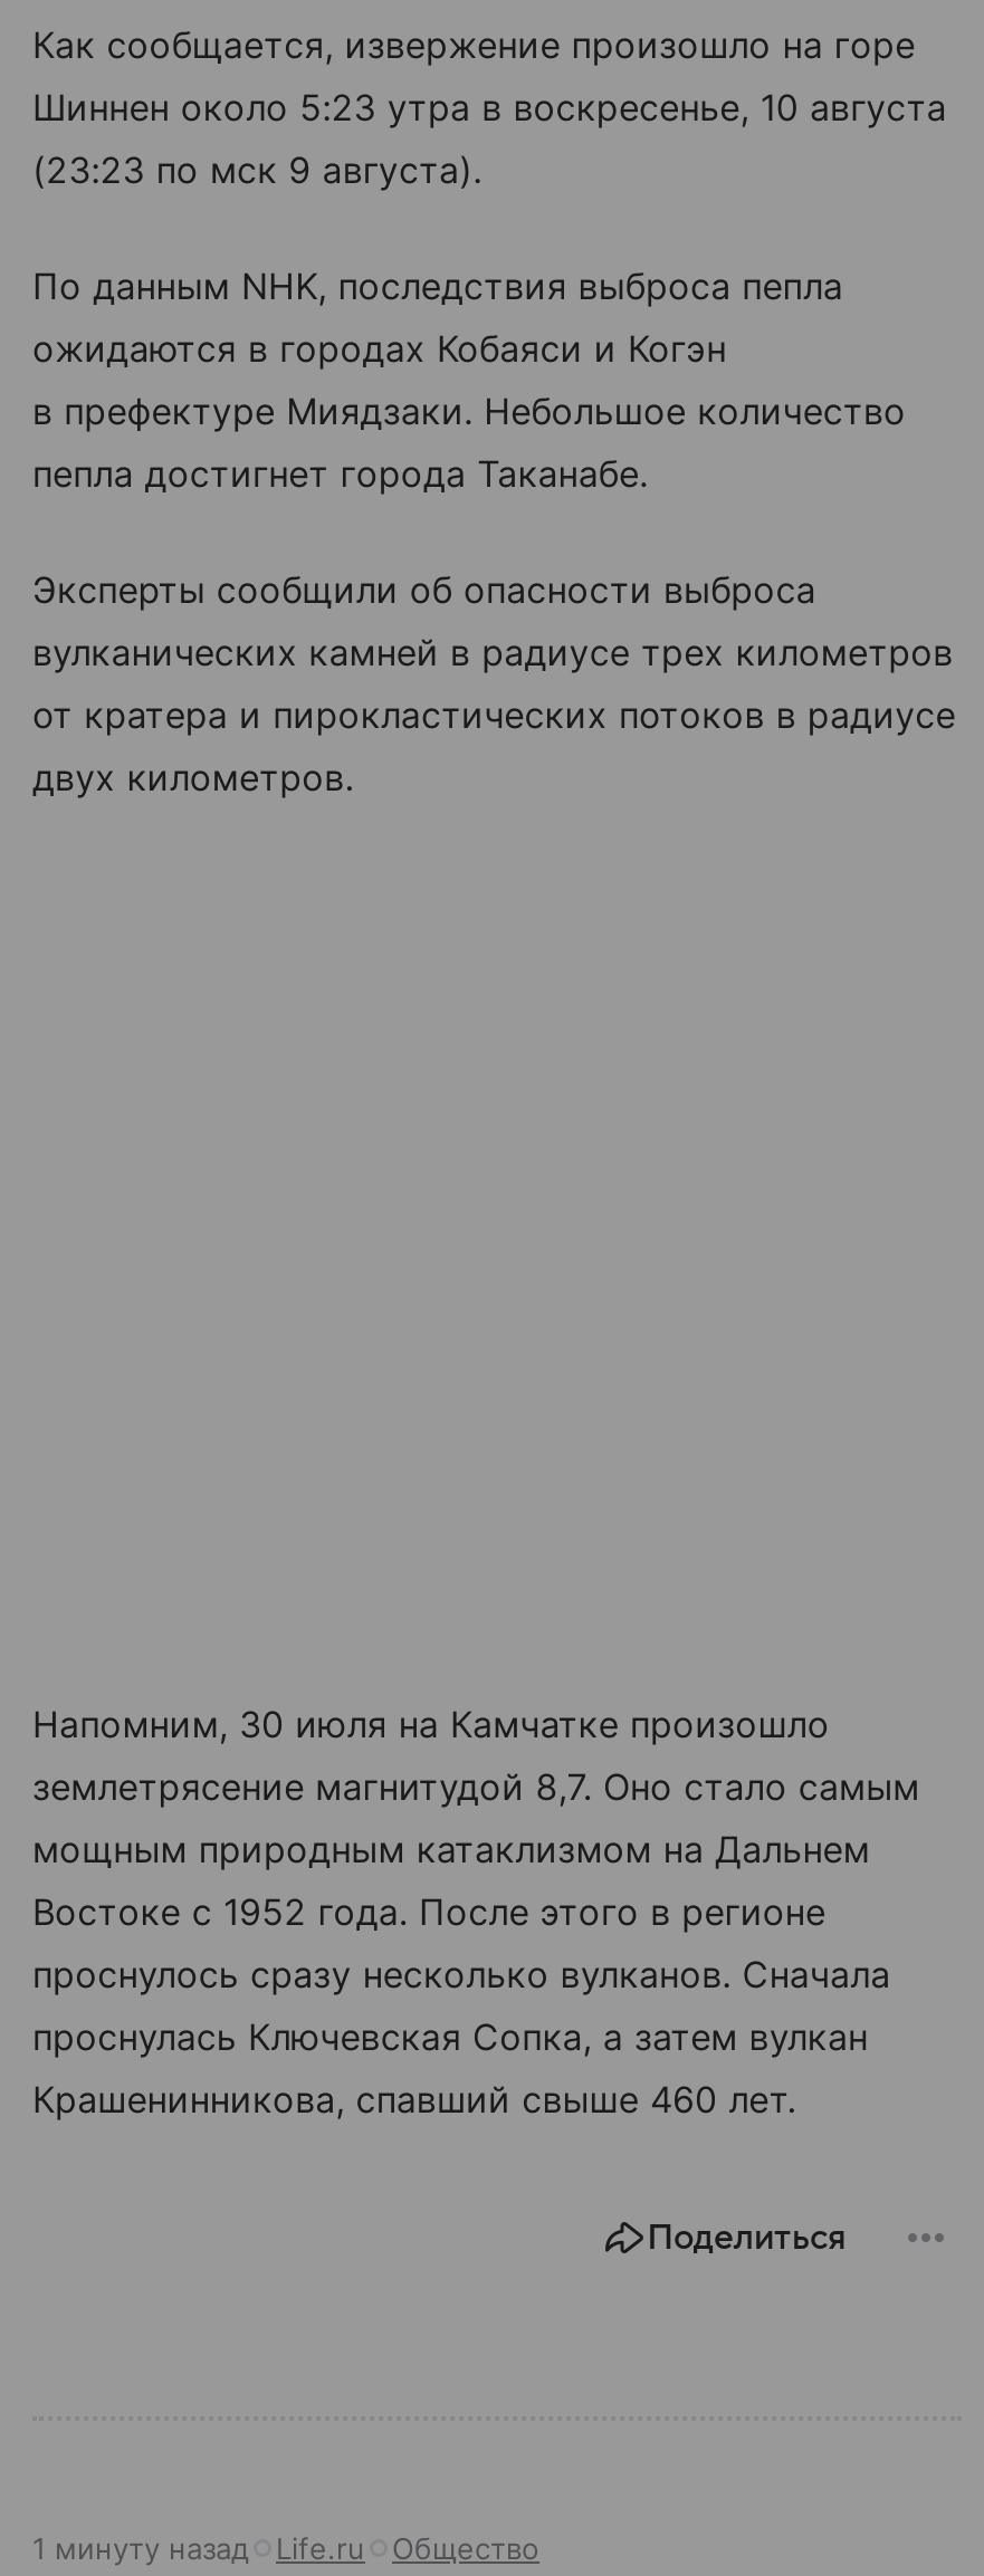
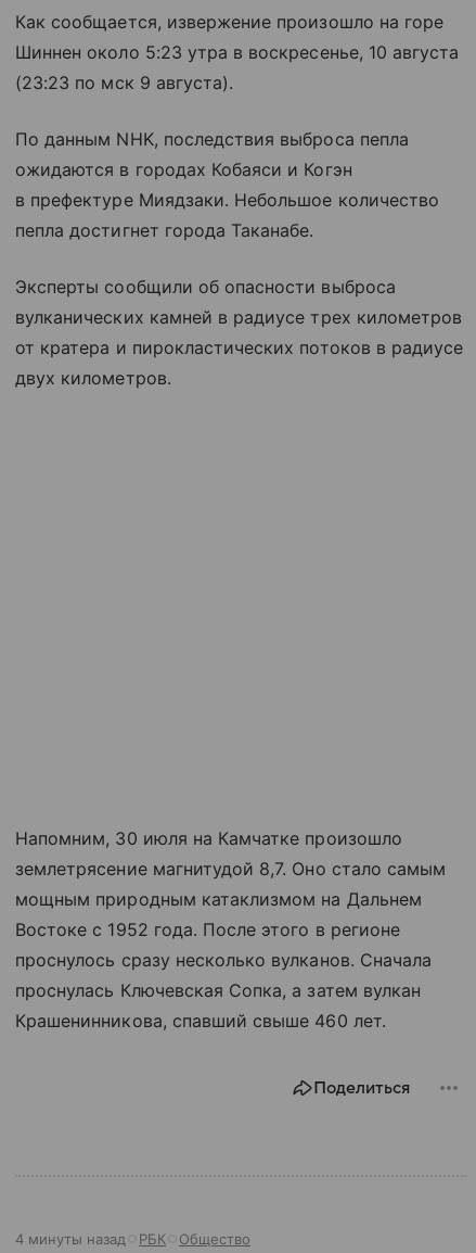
- 1 минуту назад
- Life.ru
+ 4 минуты назад
+ РБК
